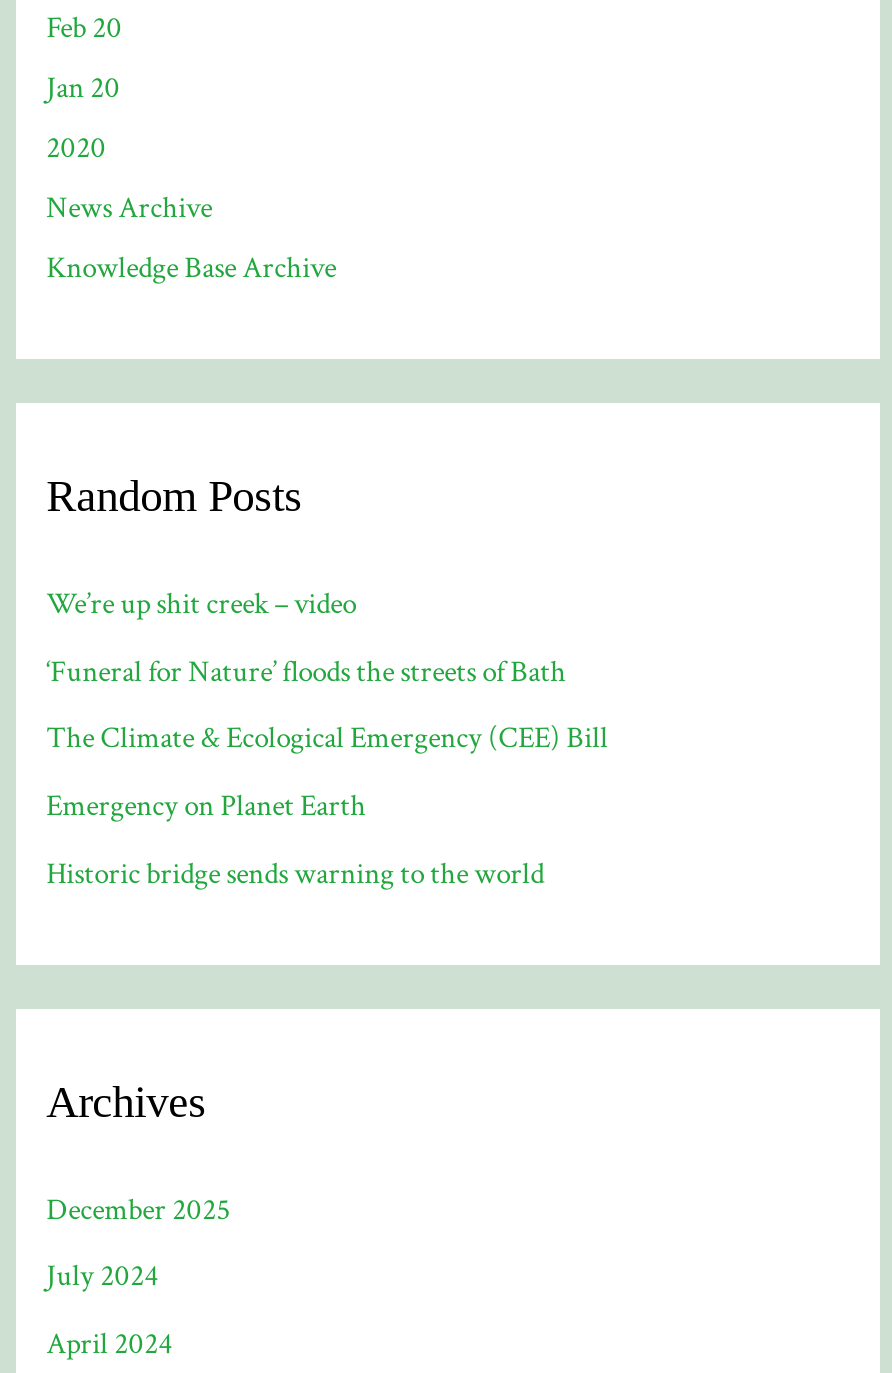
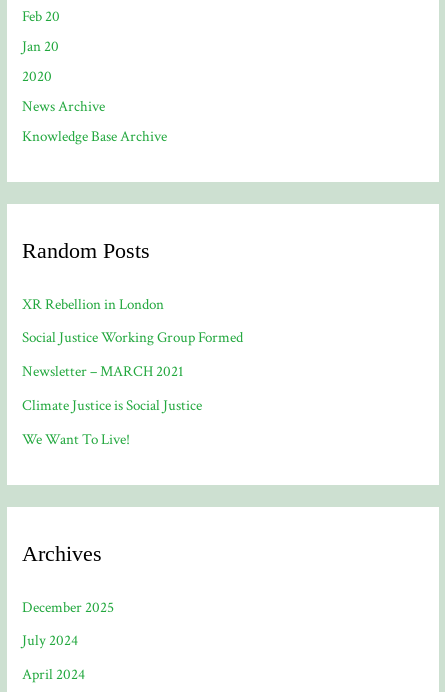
- We’re up shit creek – video
+ XR Rebellion in London

- ‘Funeral for Nature’ floods the streets of Bath
+ Social Justice Working Group Formed

- The Climate & Ecological Emergency (CEE) Bill
+ Newsletter – MARCH 2021

- Emergency on Planet Earth
+ Climate Justice is Social Justice

- Historic bridge sends warning to the world
+ We Want To Live!
